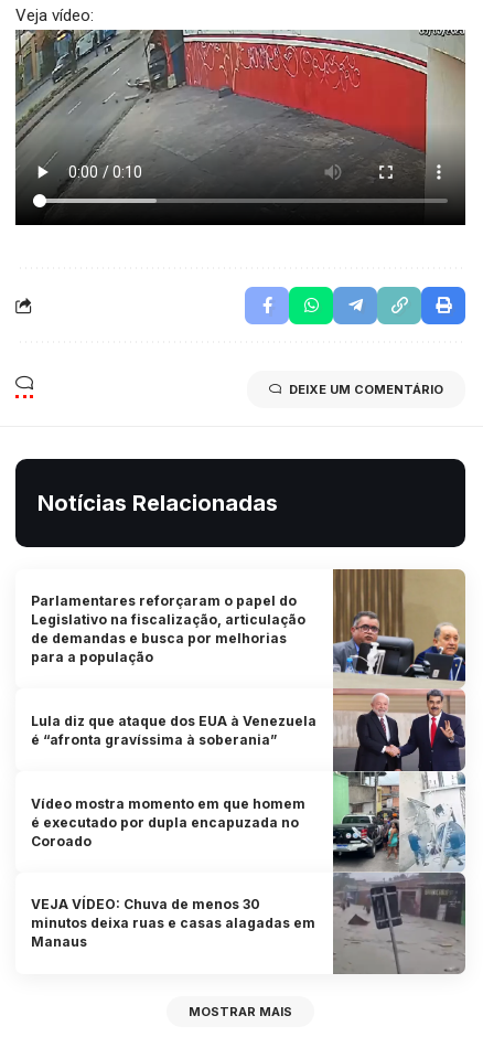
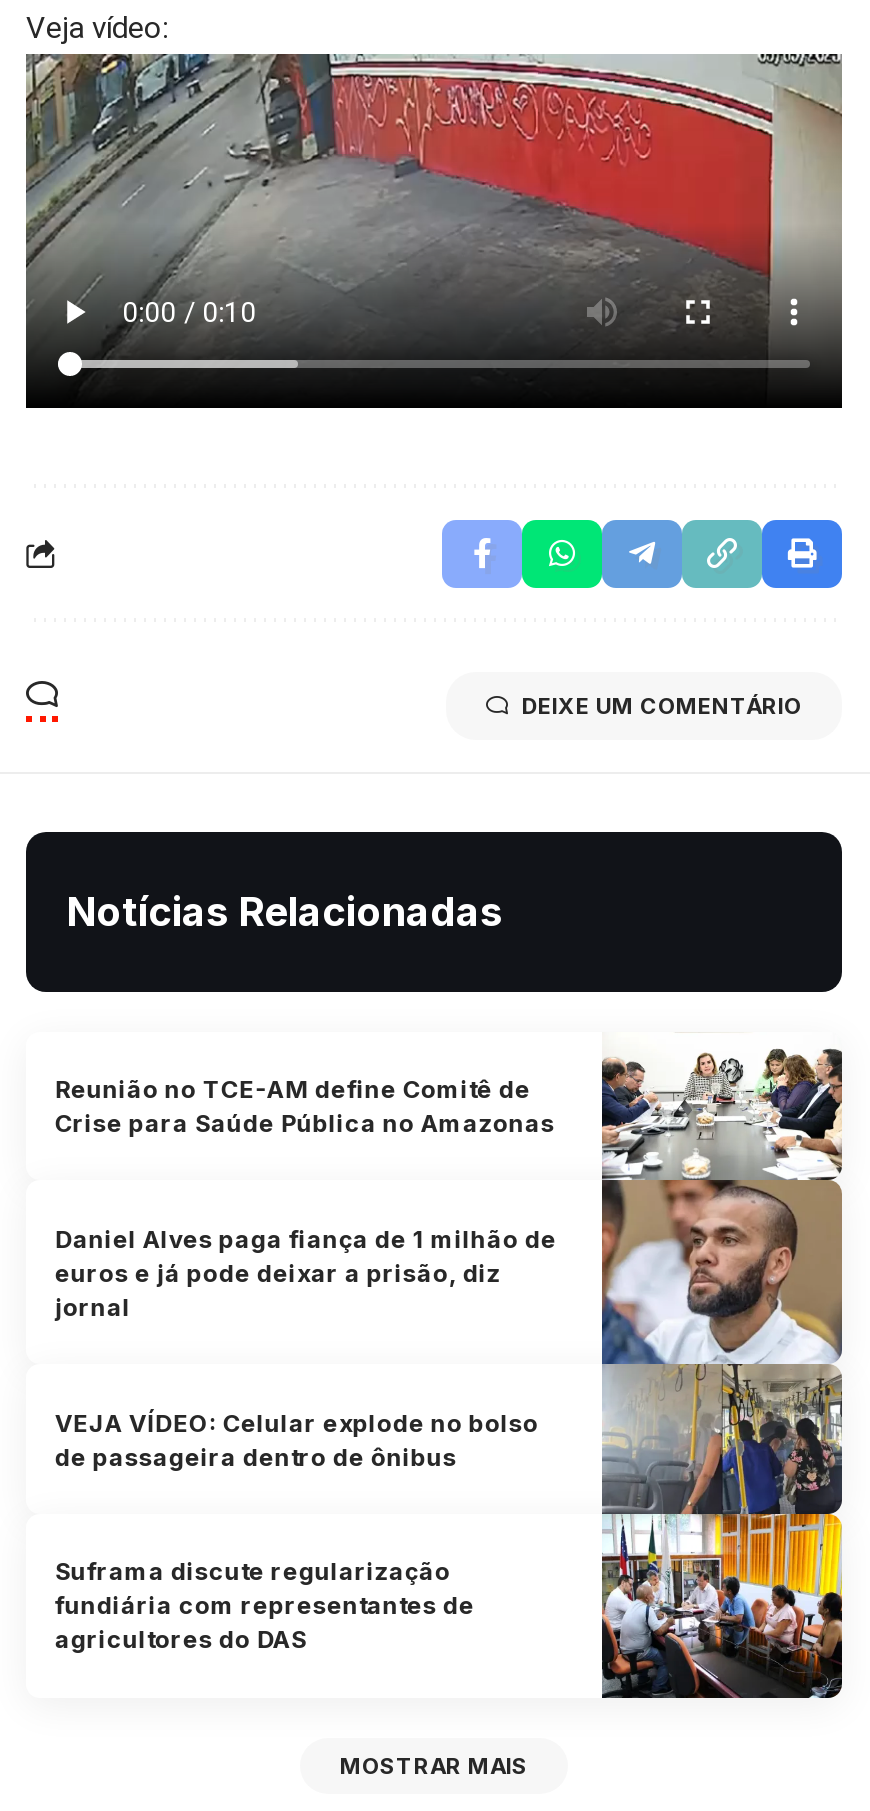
- [image]
- Lula diz que ataque dos EUA à Venezuela
- é “afronta gravíssima à soberania”
+ [image]
+ Daniel Alves paga fiança de 1 milhão de
+ euros e já pode deixar a prisão, diz
+ jornal

- Parlamentares reforçaram o papel do
- Legislativo na fiscalização, articulação
- de demandas e busca por melhorias
- para a população
+ Reunião no TCE-AM define Comitê de
+ Crise para Saúde Pública no Amazonas

- Vídeo mostra momento em que homem
- é executado por dupla encapuzada no
- Coroado
+ VEJA VÍDEO: Celular explode no bolso
+ de passageira dentro de ônibus

- VEJA VÍDEO: Chuva de menos 30
- minutos deixa ruas e casas alagadas em
- Manaus
+ Suframa discute regularização
+ fundiária com representantes de
+ agricultores do DAS
